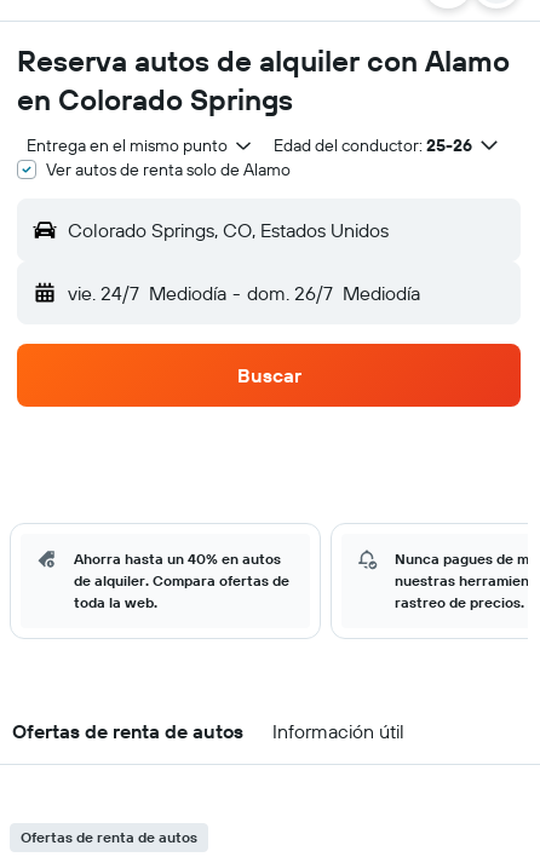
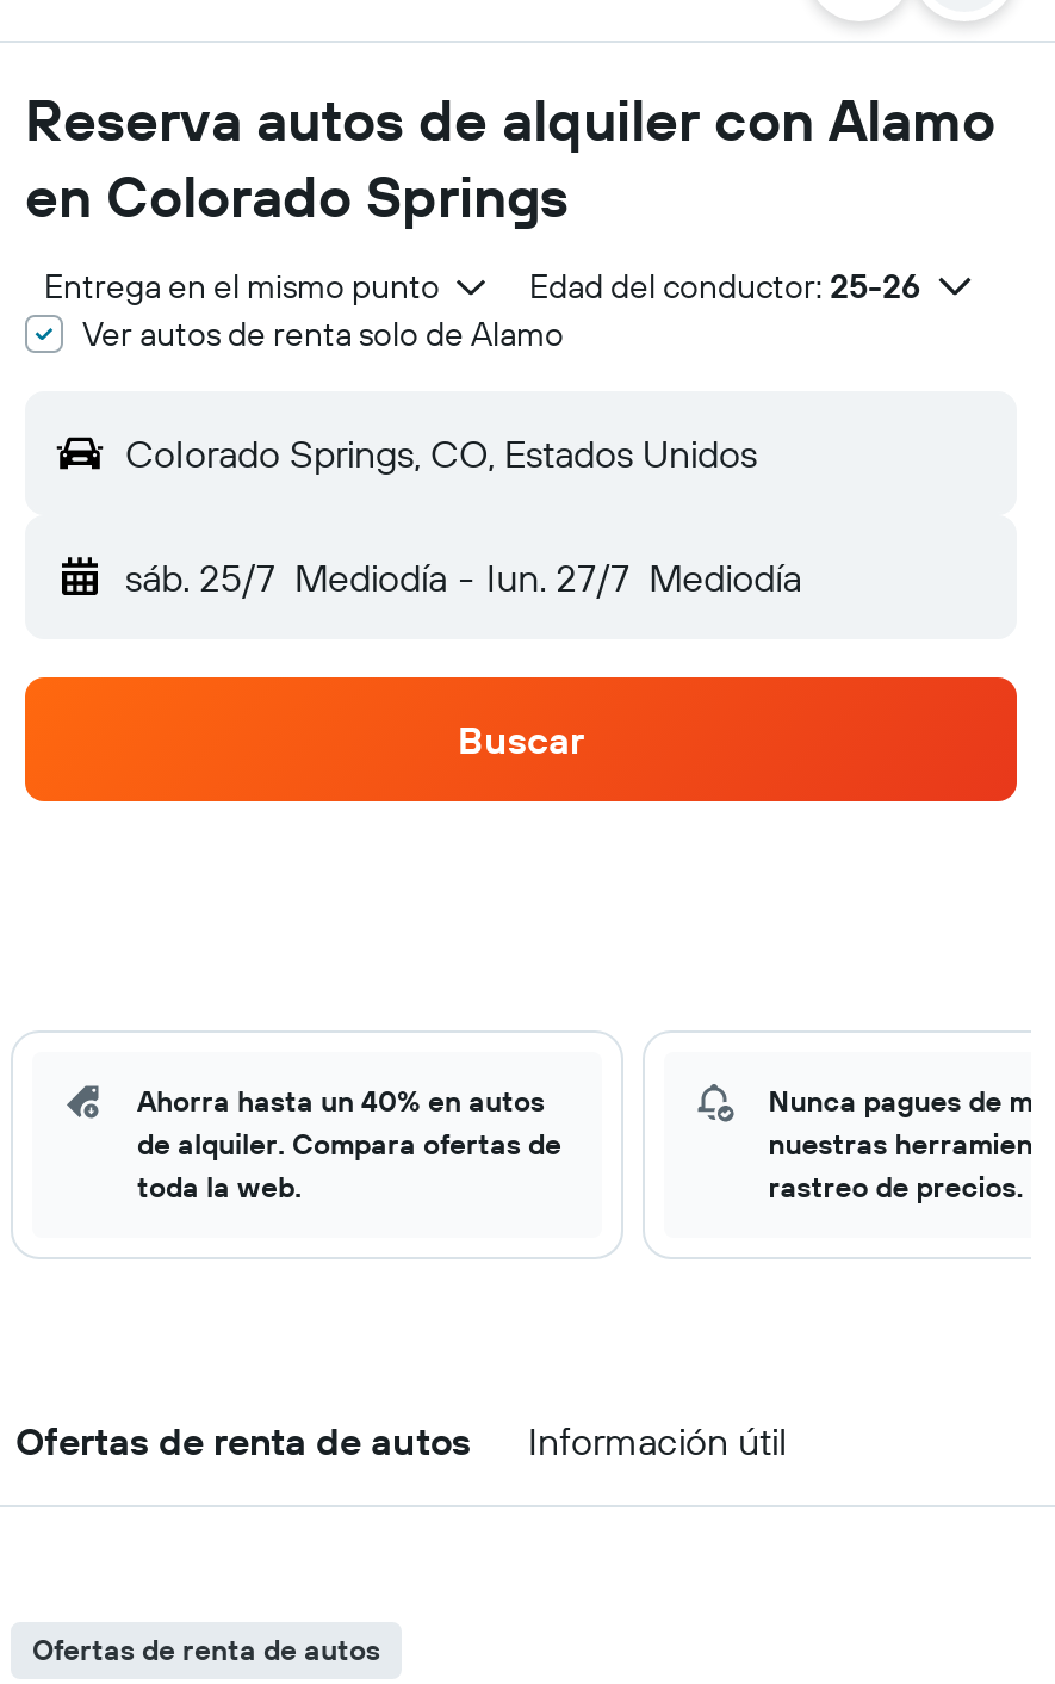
- vie. 24/7 Mediodía - dom. 26/7 Mediodía
+ sáb. 25/7 Mediodía - lun. 27/7 Mediodía
